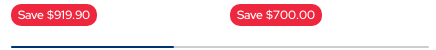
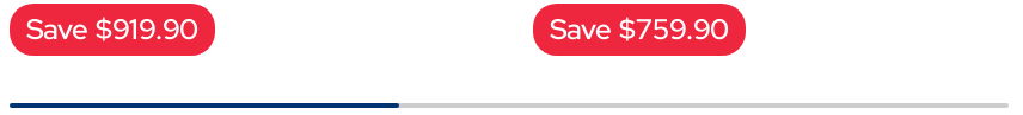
- Save $700.00
+ Save $759.90
